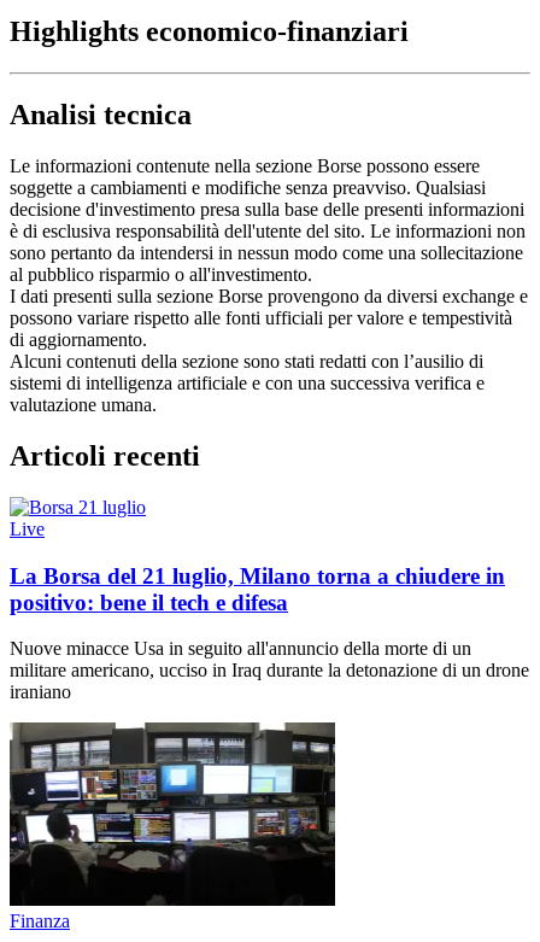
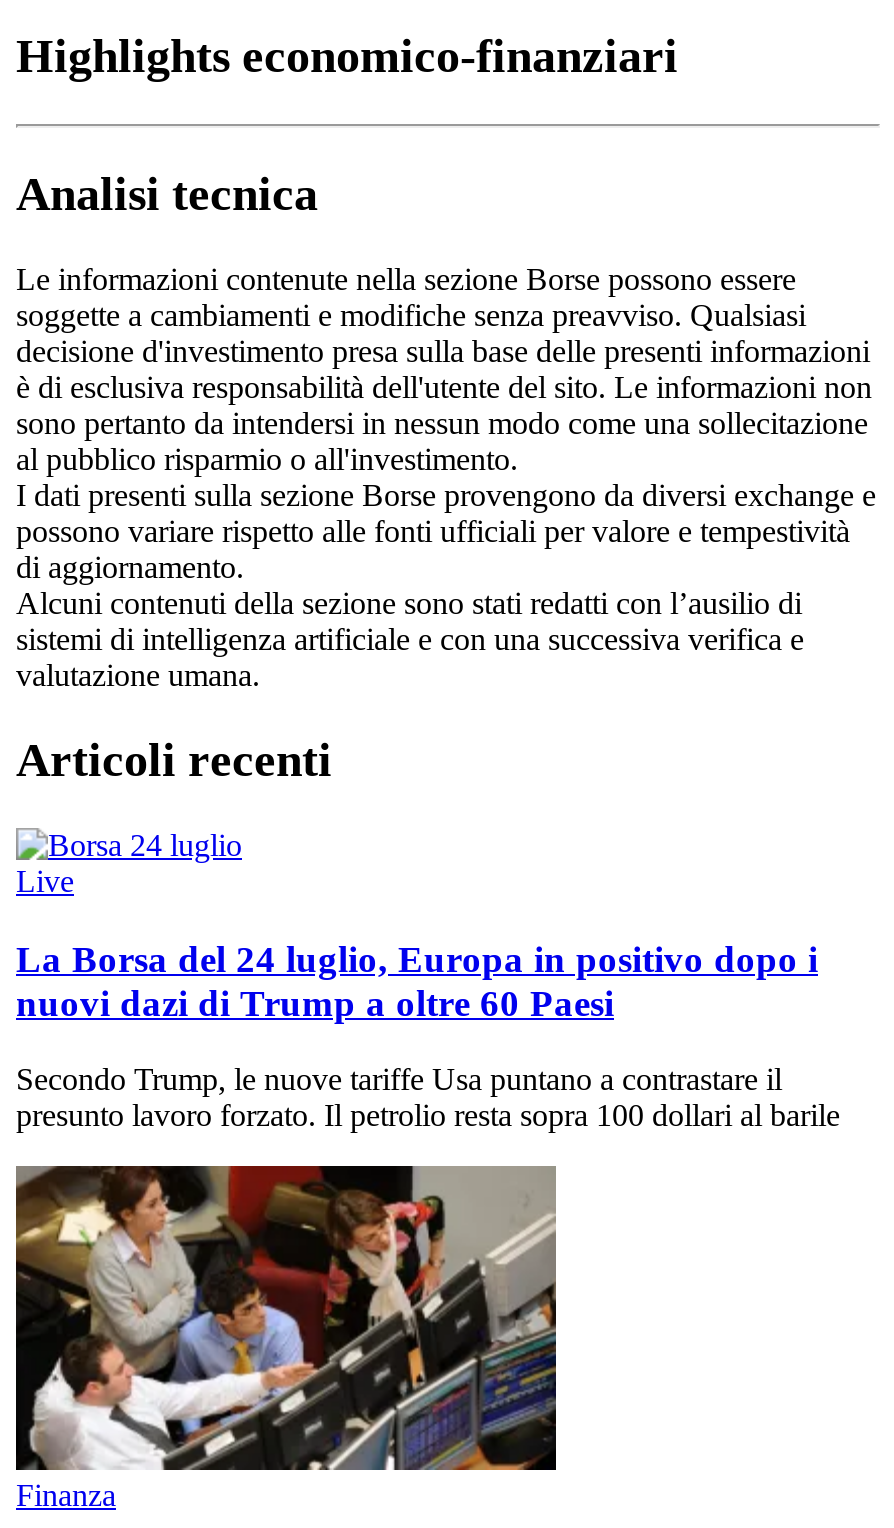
- La Borsa del 21 luglio, Milano torna a chiudere in
- positivo: bene il tech e difesa
+ La Borsa del 24 luglio, Europa in positivo dopo i
+ nuovi dazi di Trump a oltre 60 Paesi

- Nuove minacce Usa in seguito all'annuncio della morte di un
- militare americano, ucciso in Iraq durante la detonazione di un drone
- iraniano
+ Secondo Trump, le nuove tariffe Usa puntano a contrastare il
+ presunto lavoro forzato. Il petrolio resta sopra 100 dollari al barile

- [image]
+ [image]
